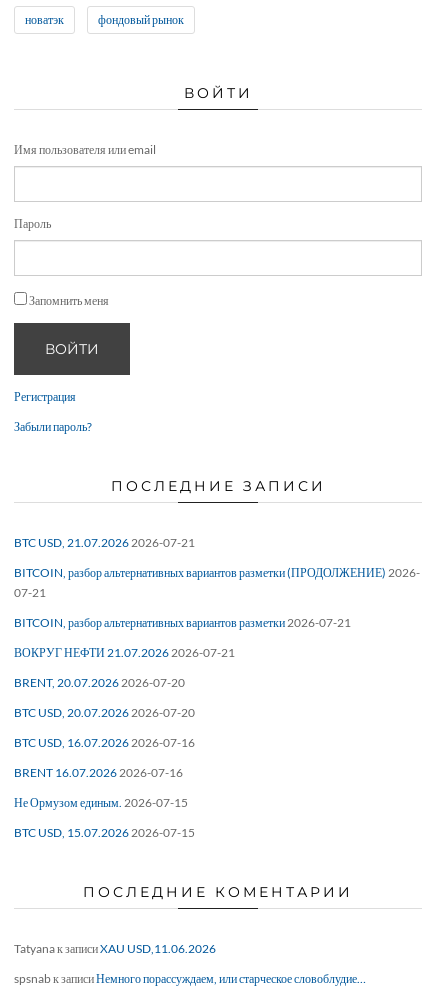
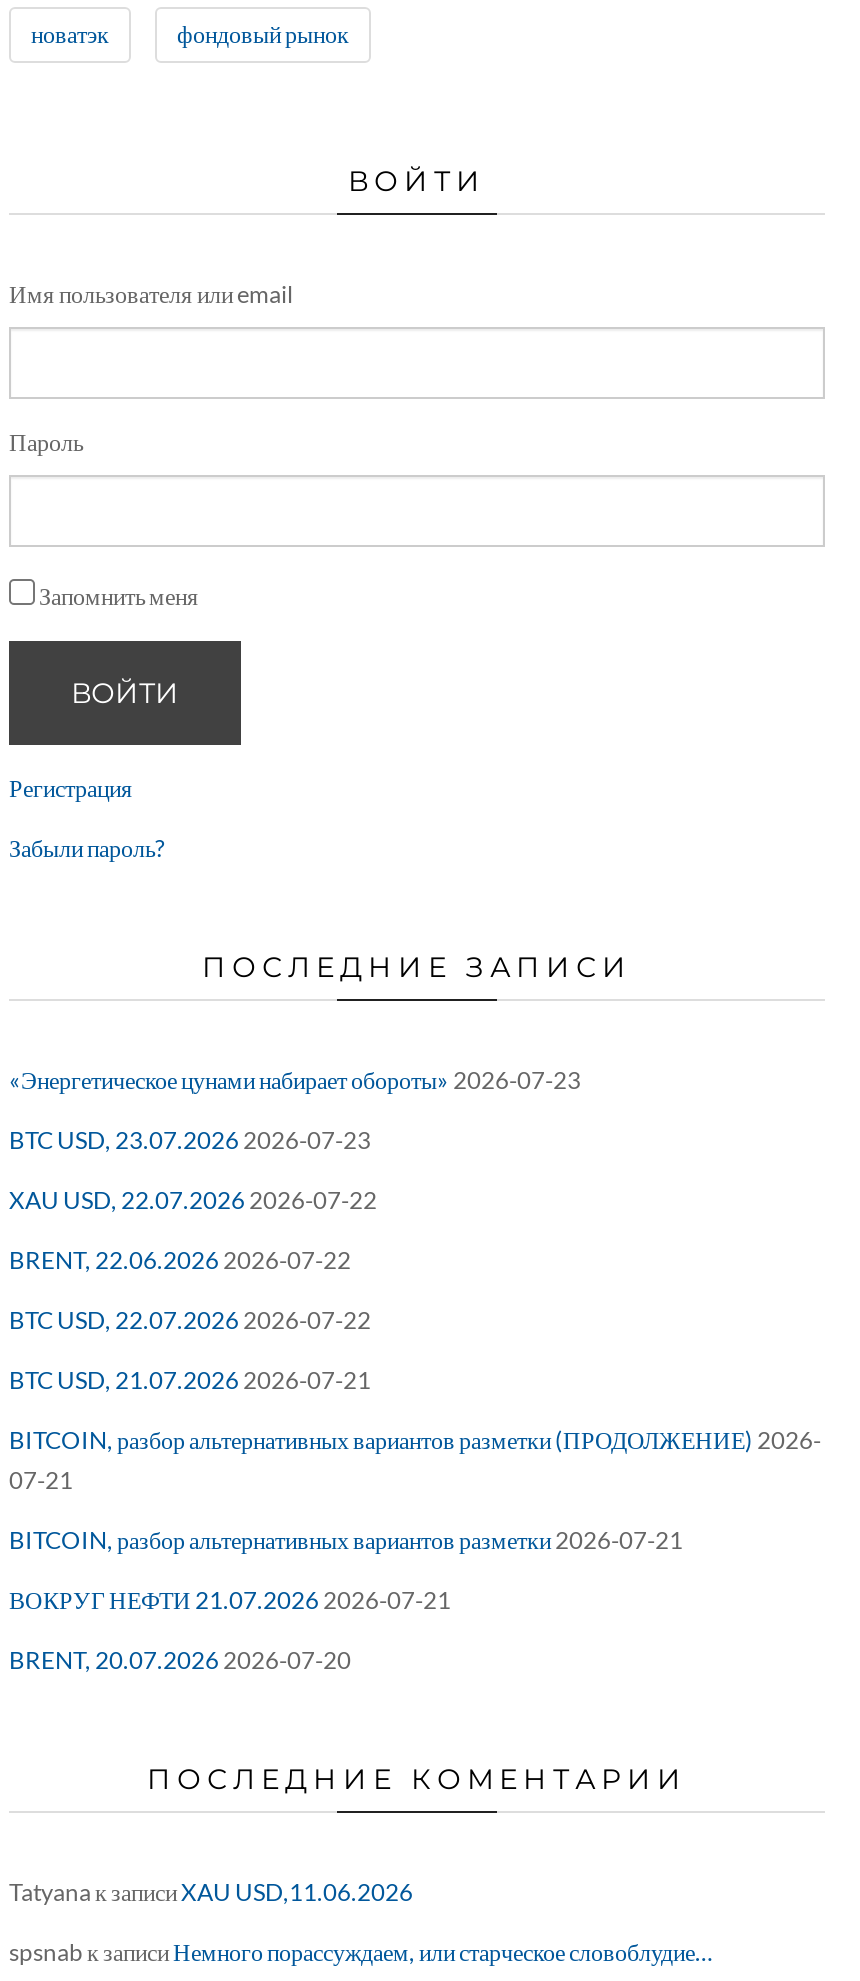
+ «Энергетическое цунами набирает обороты» 2026-07-23
+ BTC USD, 23.07.2026 2026-07-23
+ XAU USD, 22.07.2026 2026-07-22
+ BRENT, 22.06.2026 2026-07-22
+ BTC USD, 22.07.2026 2026-07-22

moved down: BTC USD, 21.07.2026 2026-07-21 | BITCOIN, разбор альтернативных вариантов разметки (ПРОДОЛЖЕНИЕ) 2026- | 07-21 | BITCOIN, разбор альтернативных вариантов разметки 2026-07-21 | ВОКРУГ НЕФТИ 21.07.2026 2026-07-21 | BRENT, 20.07.2026 2026-07-20

- BTC USD, 20.07.2026 2026-07-20
- BTC USD, 16.07.2026 2026-07-16
- BRENT 16.07.2026 2026-07-16
- Не Ормузом единым. 2026-07-15
- BTC USD, 15.07.2026 2026-07-15
